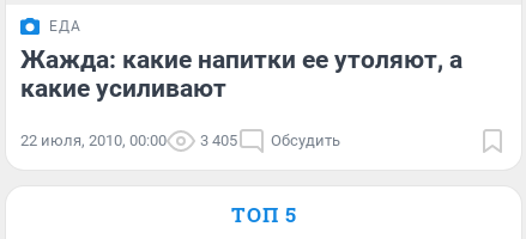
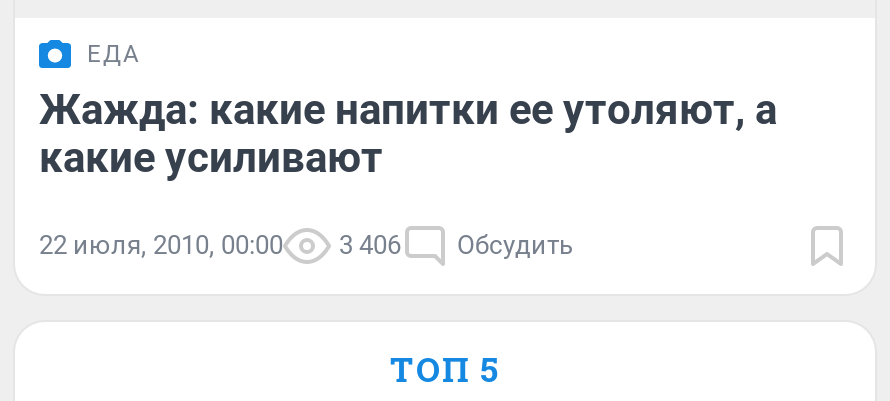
- 22 июля, 2010, 00:00 3 405 Обсудить
+ 22 июля, 2010, 00:00 3 406 Обсудить
